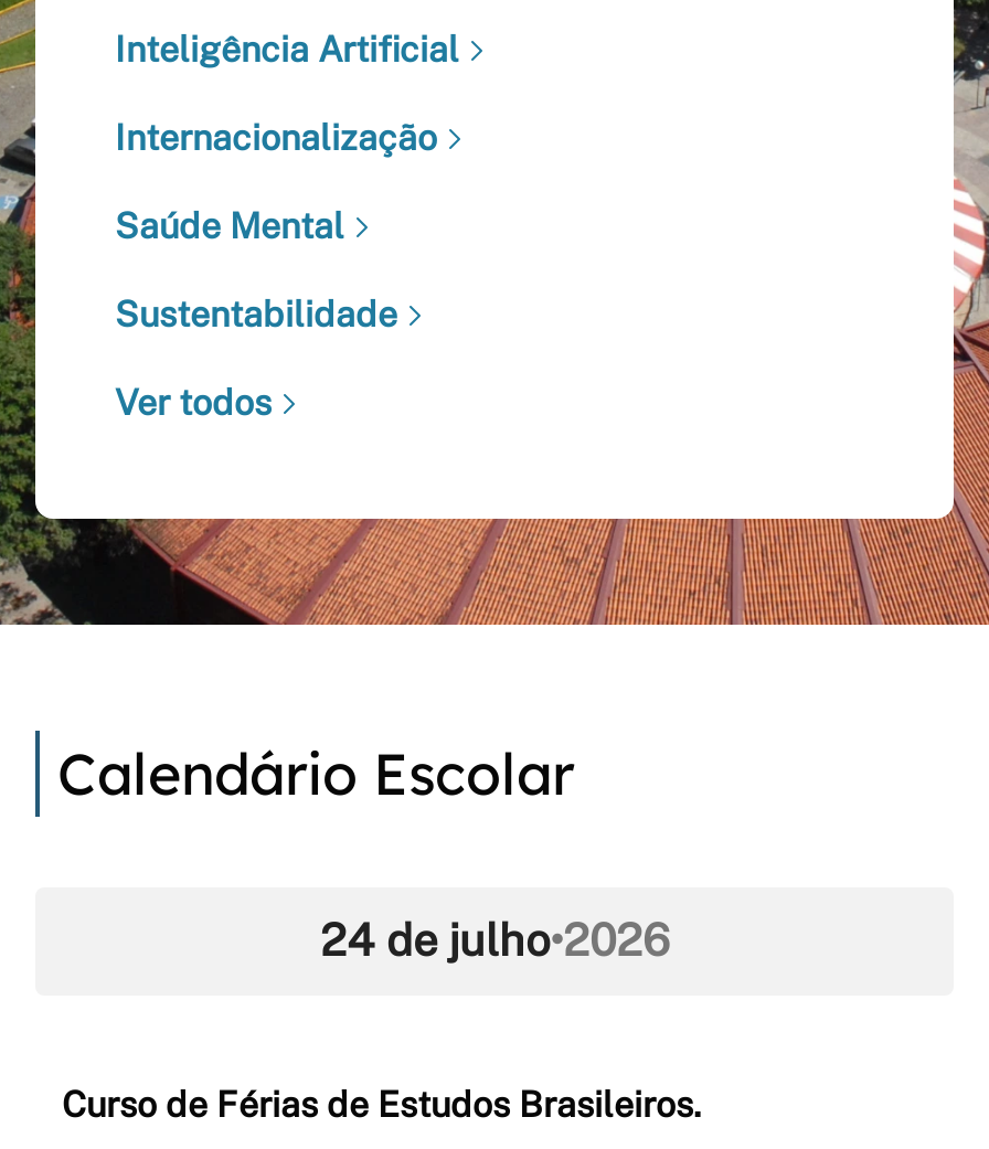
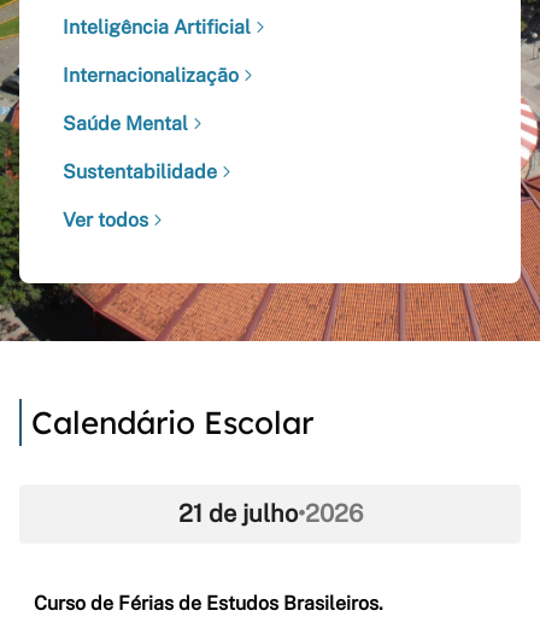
- 24 de julho•2026
+ 21 de julho•2026
